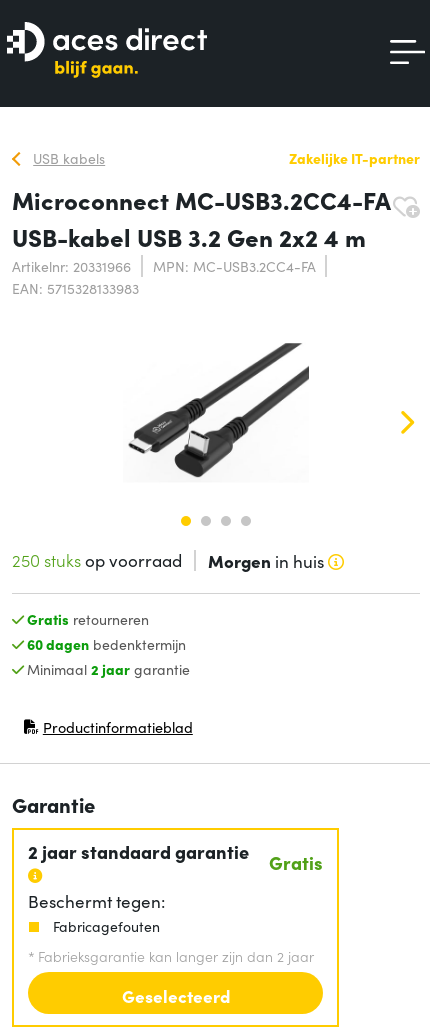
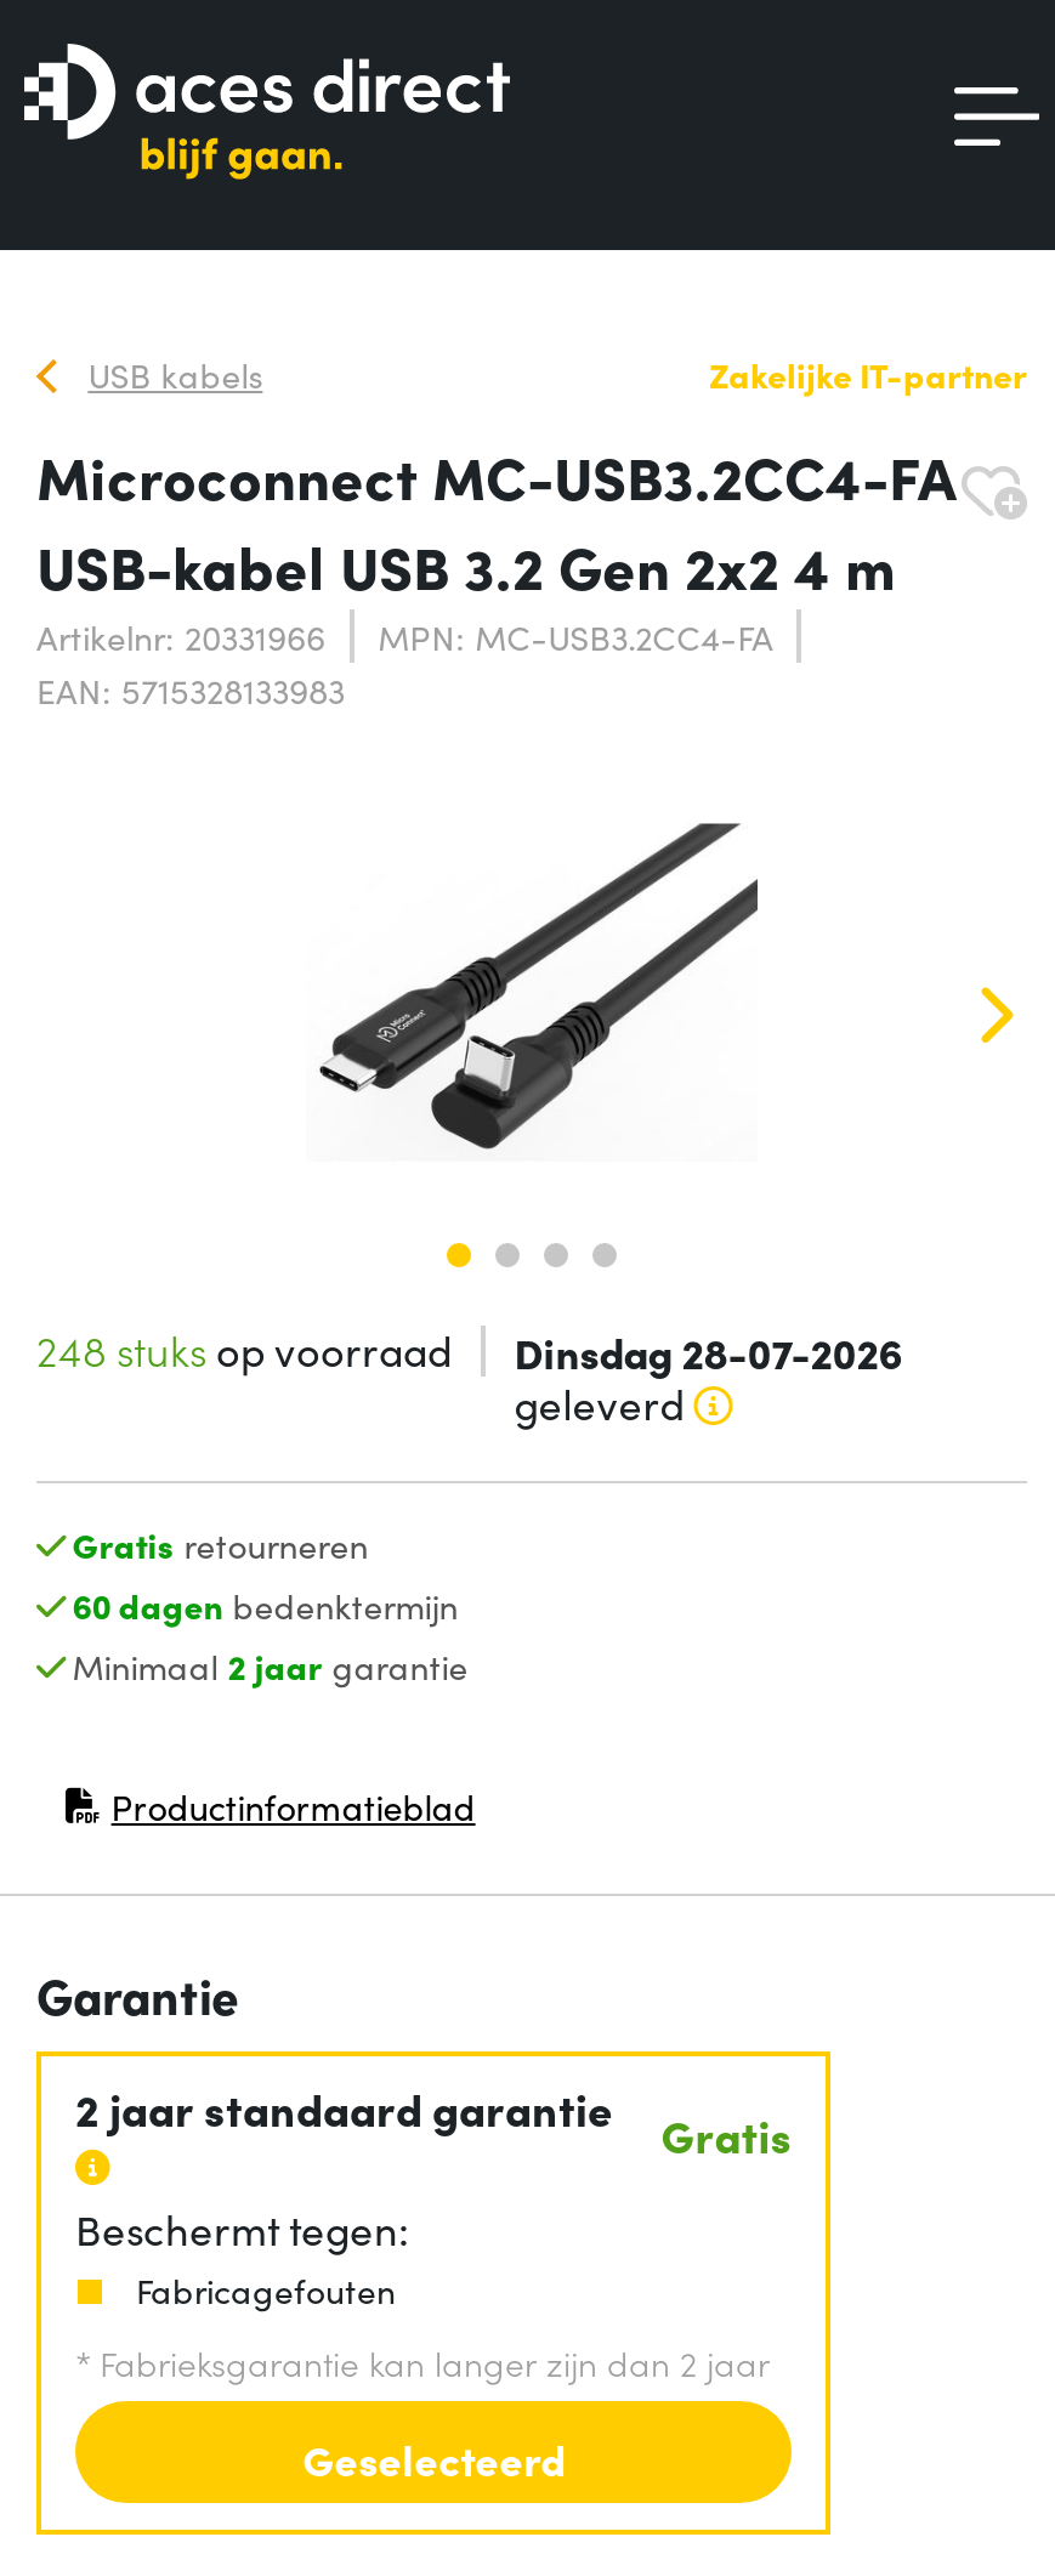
- 250 stuks op voorraad
- Morgen in huis
+ 248 stuks op voorraad
+ Dinsdag 28-07-2026
+ geleverd
